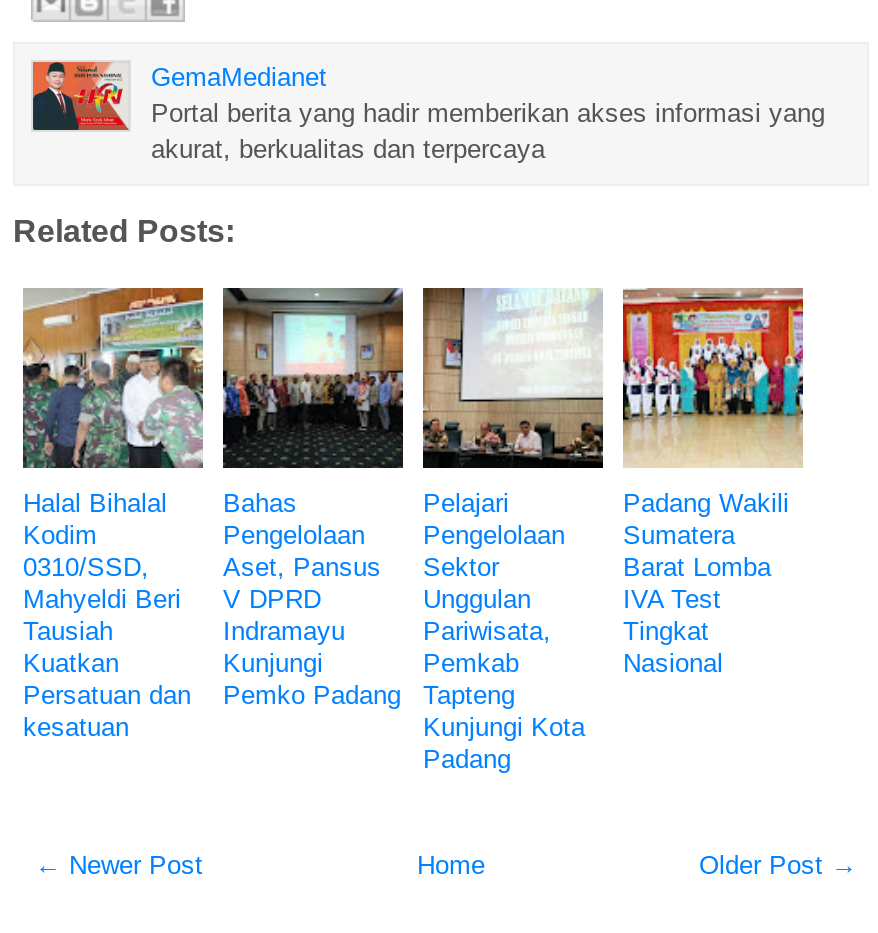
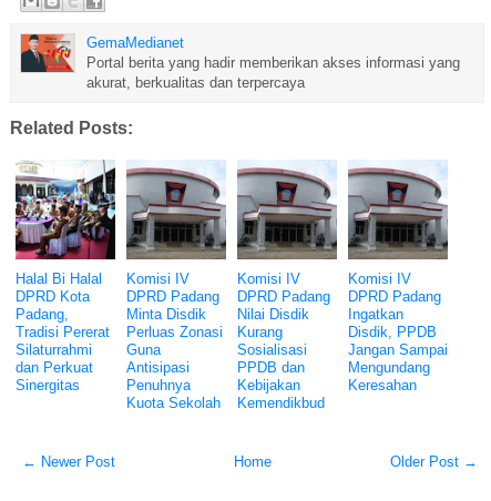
- [image]
- Halal Bihalal
- Kodim
- 0310/SSD,
- Mahyeldi Beri
- Tausiah
- Kuatkan
- Persatuan dan
- kesatuan
+ [image]
+ Halal Bi Halal
+ DPRD Kota
+ Padang,
+ Tradisi Pererat
+ Silaturrahmi
+ dan Perkuat
+ Sinergitas

- [image]
- Bahas
- Pengelolaan
- Aset, Pansus
- V DPRD
- Indramayu
- Kunjungi
- Pemko Padang
+ [image]
+ Komisi IV
+ DPRD Padang
+ Minta Disdik
+ Perluas Zonasi
+ Guna
+ Antisipasi
+ Penuhnya
+ Kuota Sekolah

- [image]
- Pelajari
- Pengelolaan
- Sektor
- Unggulan
- Pariwisata,
- Pemkab
- Tapteng
- Kunjungi Kota
- Padang
+ [image]
+ Komisi IV
+ DPRD Padang
+ Nilai Disdik
+ Kurang
+ Sosialisasi
+ PPDB dan
+ Kebijakan
+ Kemendikbud

- [image]
- Padang Wakili
- Sumatera
- Barat Lomba
- IVA Test
- Tingkat
- Nasional
+ [image]
+ Komisi IV
+ DPRD Padang
+ Ingatkan
+ Disdik, PPDB
+ Jangan Sampai
+ Mengundang
+ Keresahan
